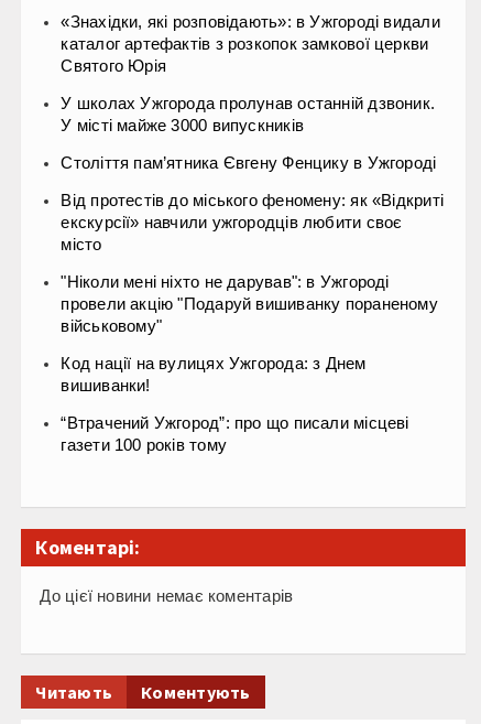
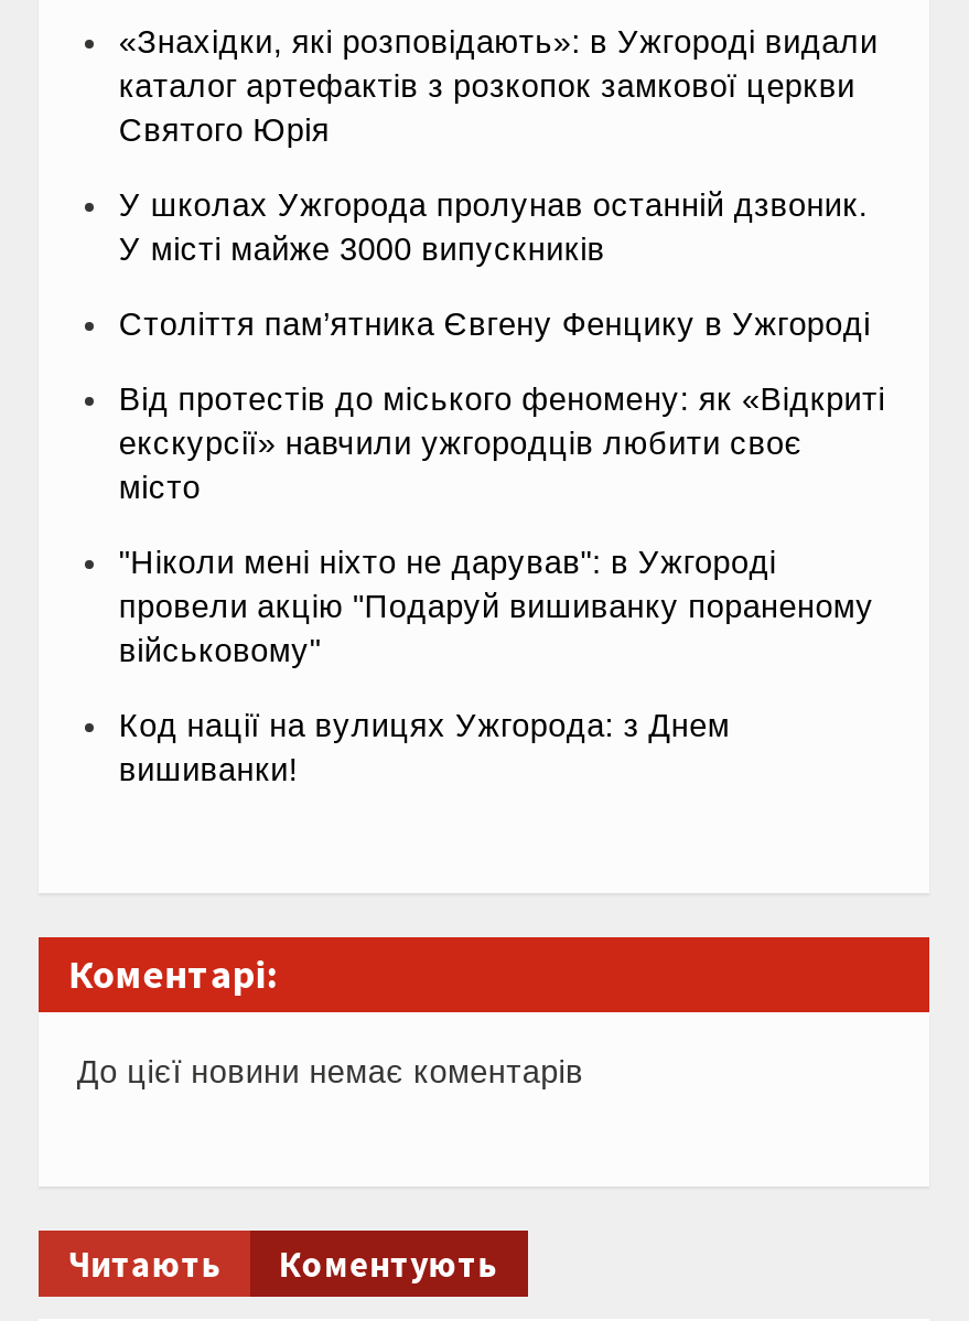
- “Втрачений Ужгород”: про що писали місцеві
- газети 100 років тому
